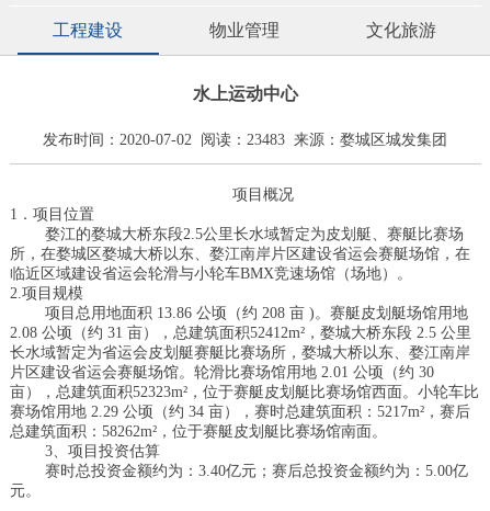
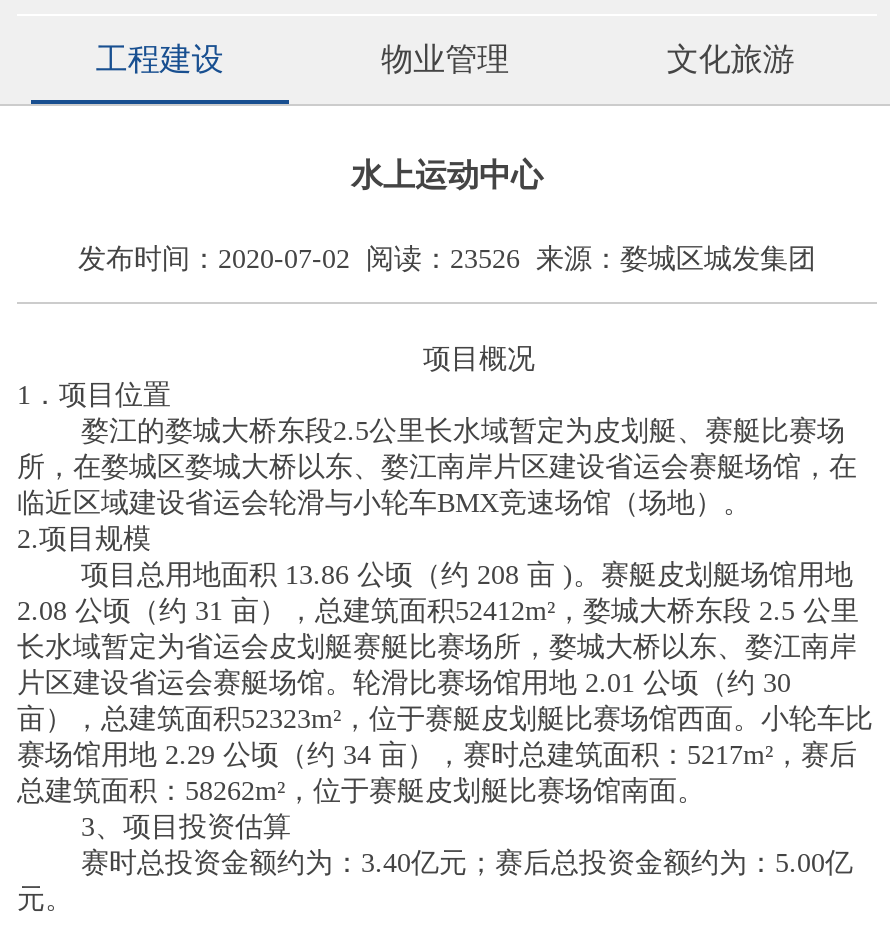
- 发布时间：2020-07-02 阅读：23483 来源：婺城区城发集团
+ 发布时间：2020-07-02 阅读：23526 来源：婺城区城发集团
